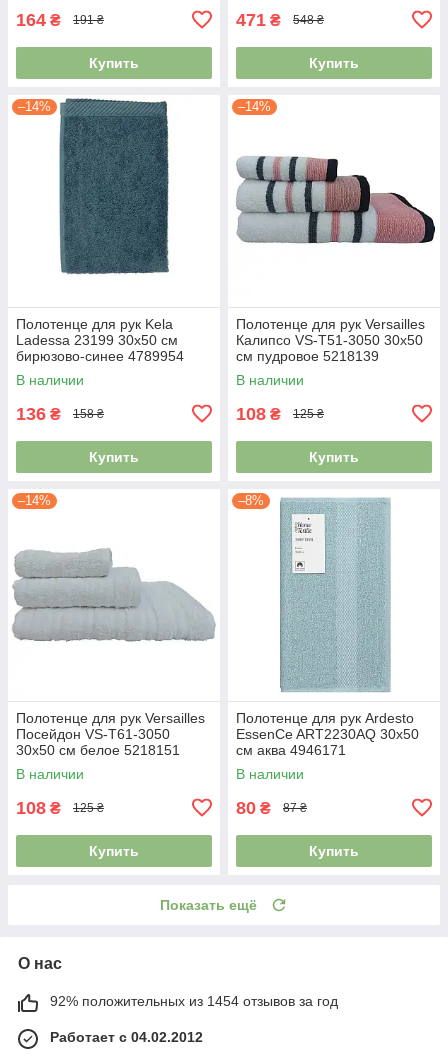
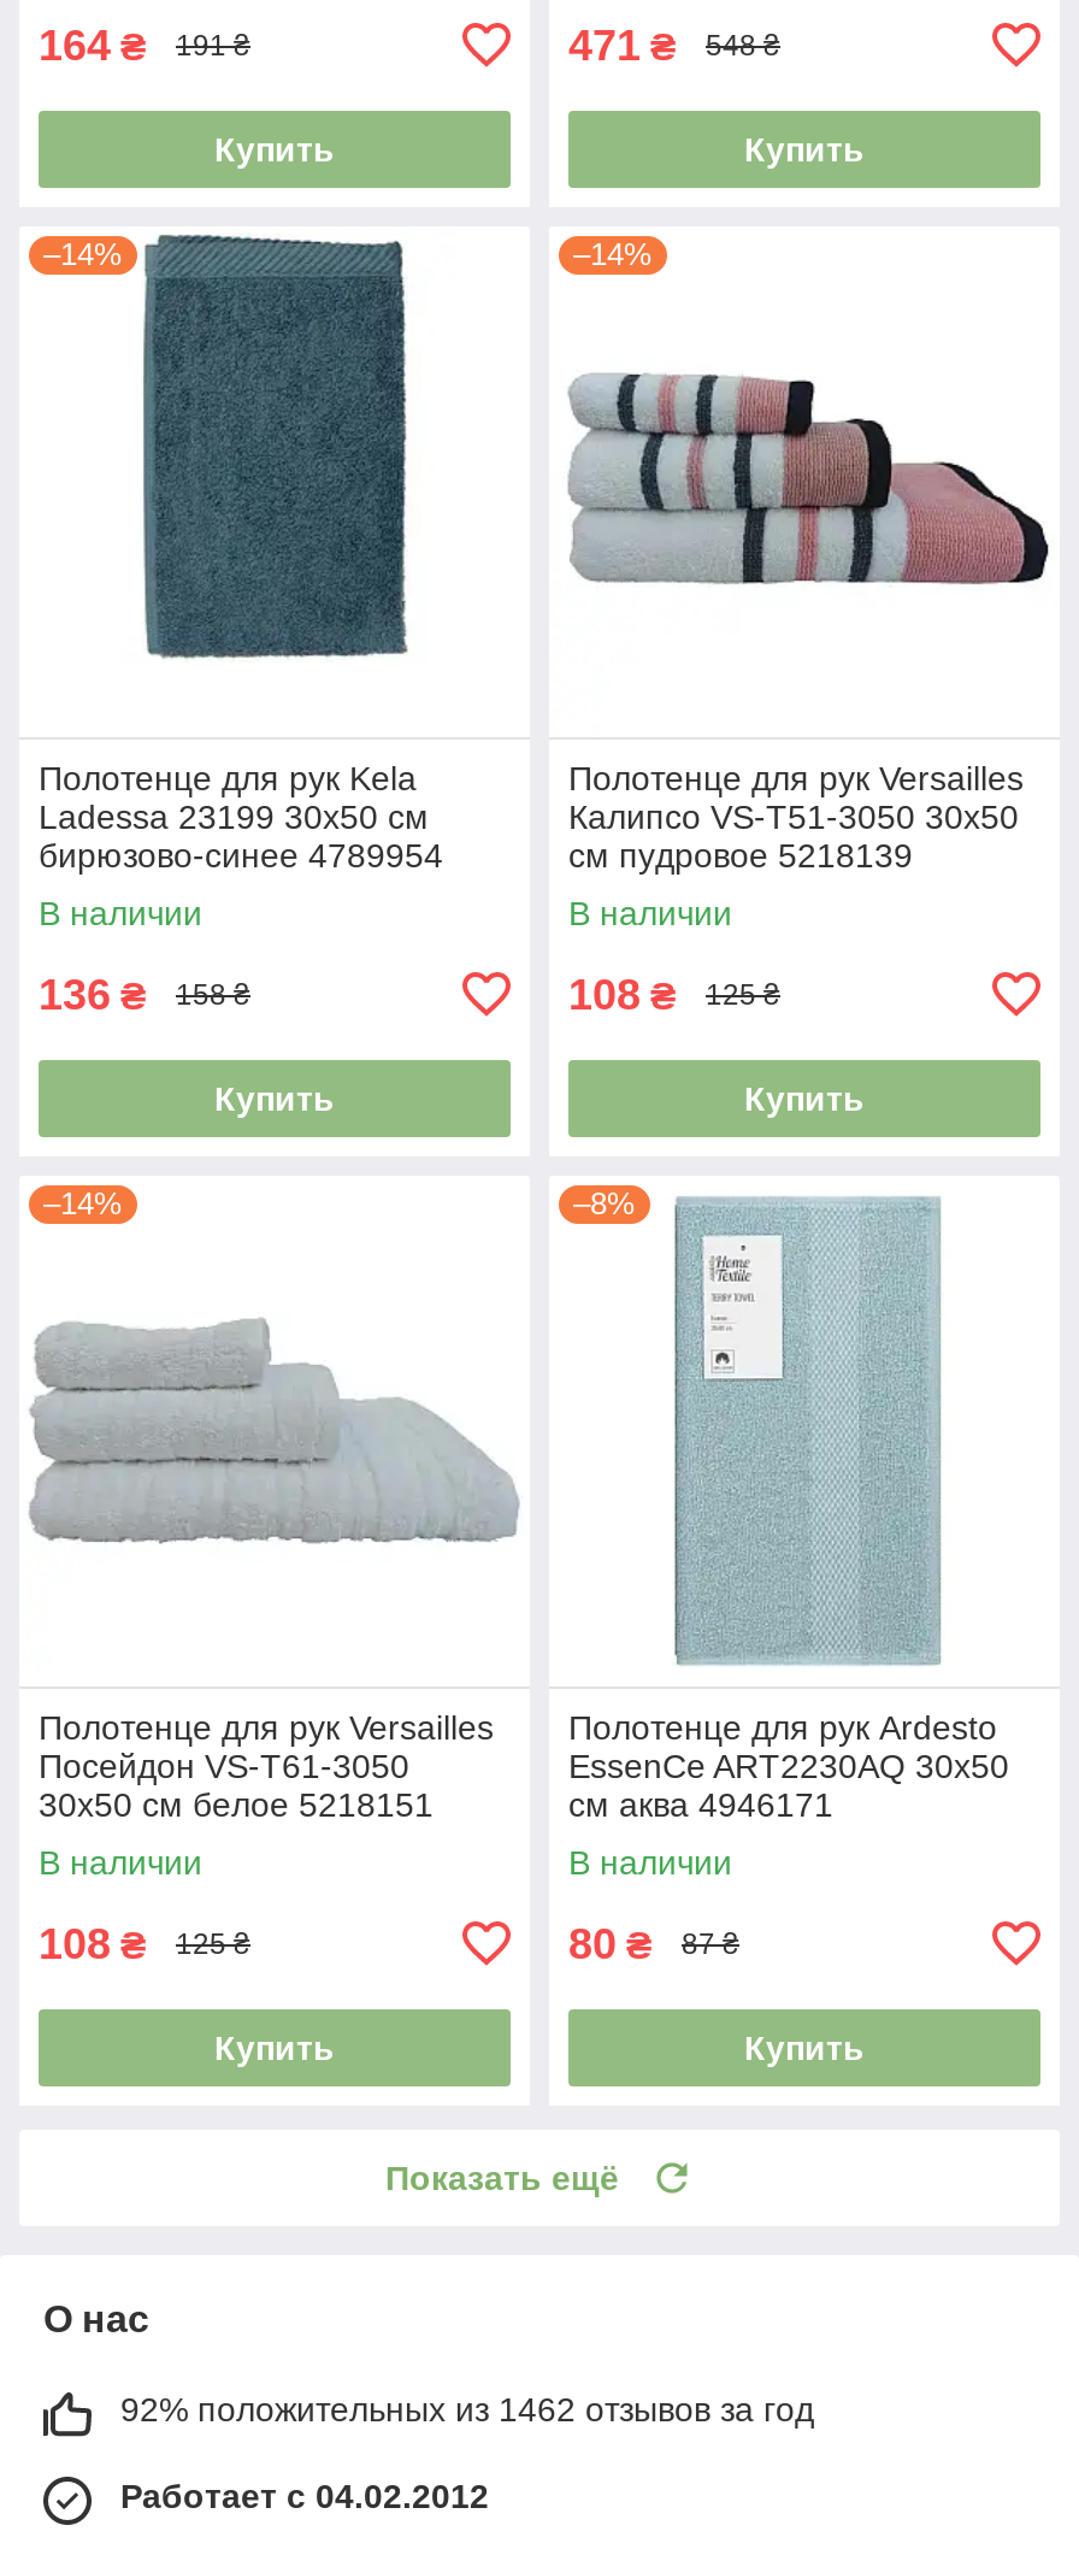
- 92% положительных из 1454 отзывов за год
+ 92% положительных из 1462 отзывов за год
